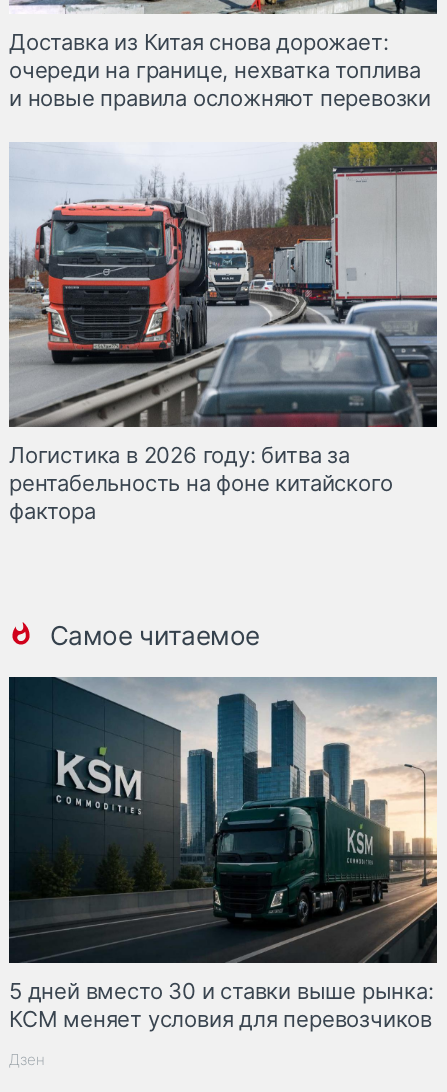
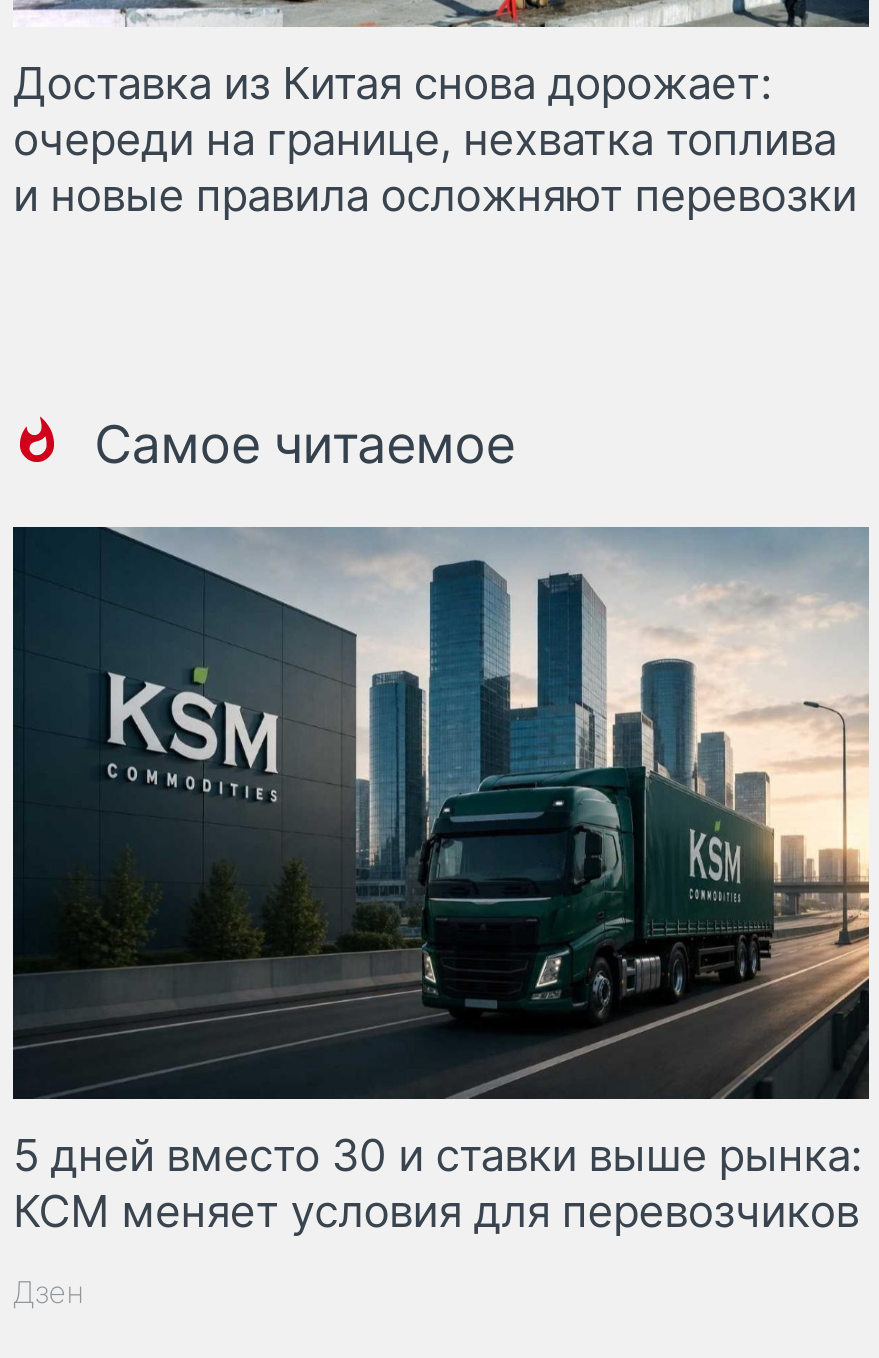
- [image]
- Логистика в 2026 году: битва за
- рентабельность на фоне китайского
- фактора
